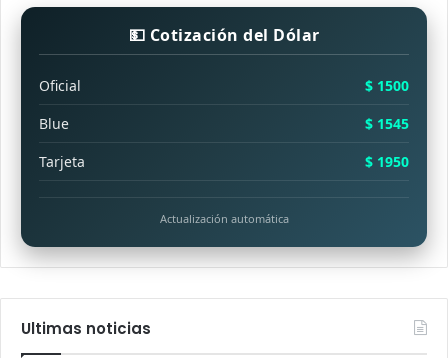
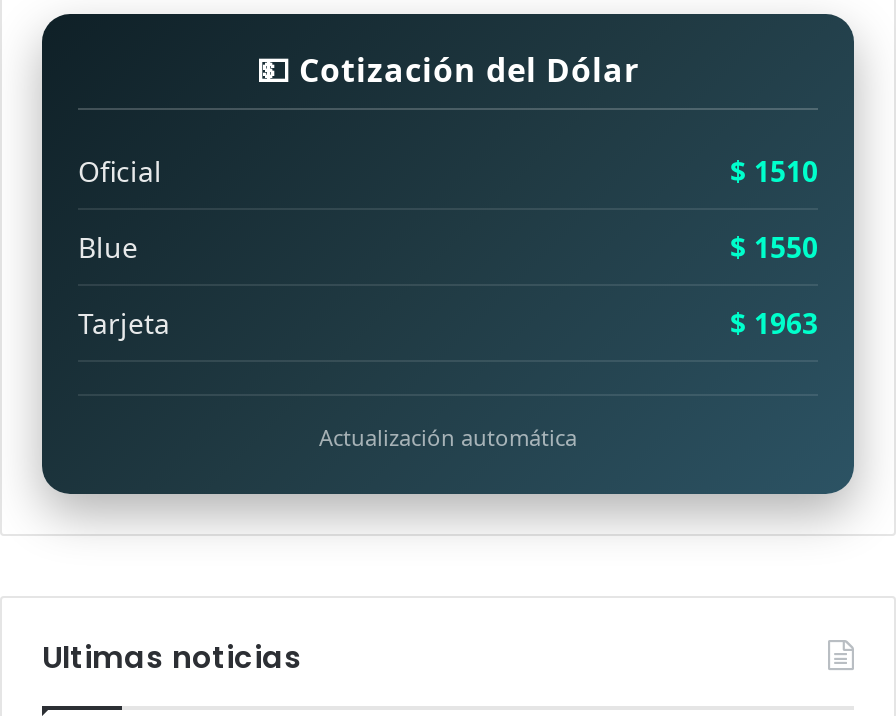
- $ 1500
+ $ 1510

- $ 1545
+ $ 1550

- $ 1950
+ $ 1963
